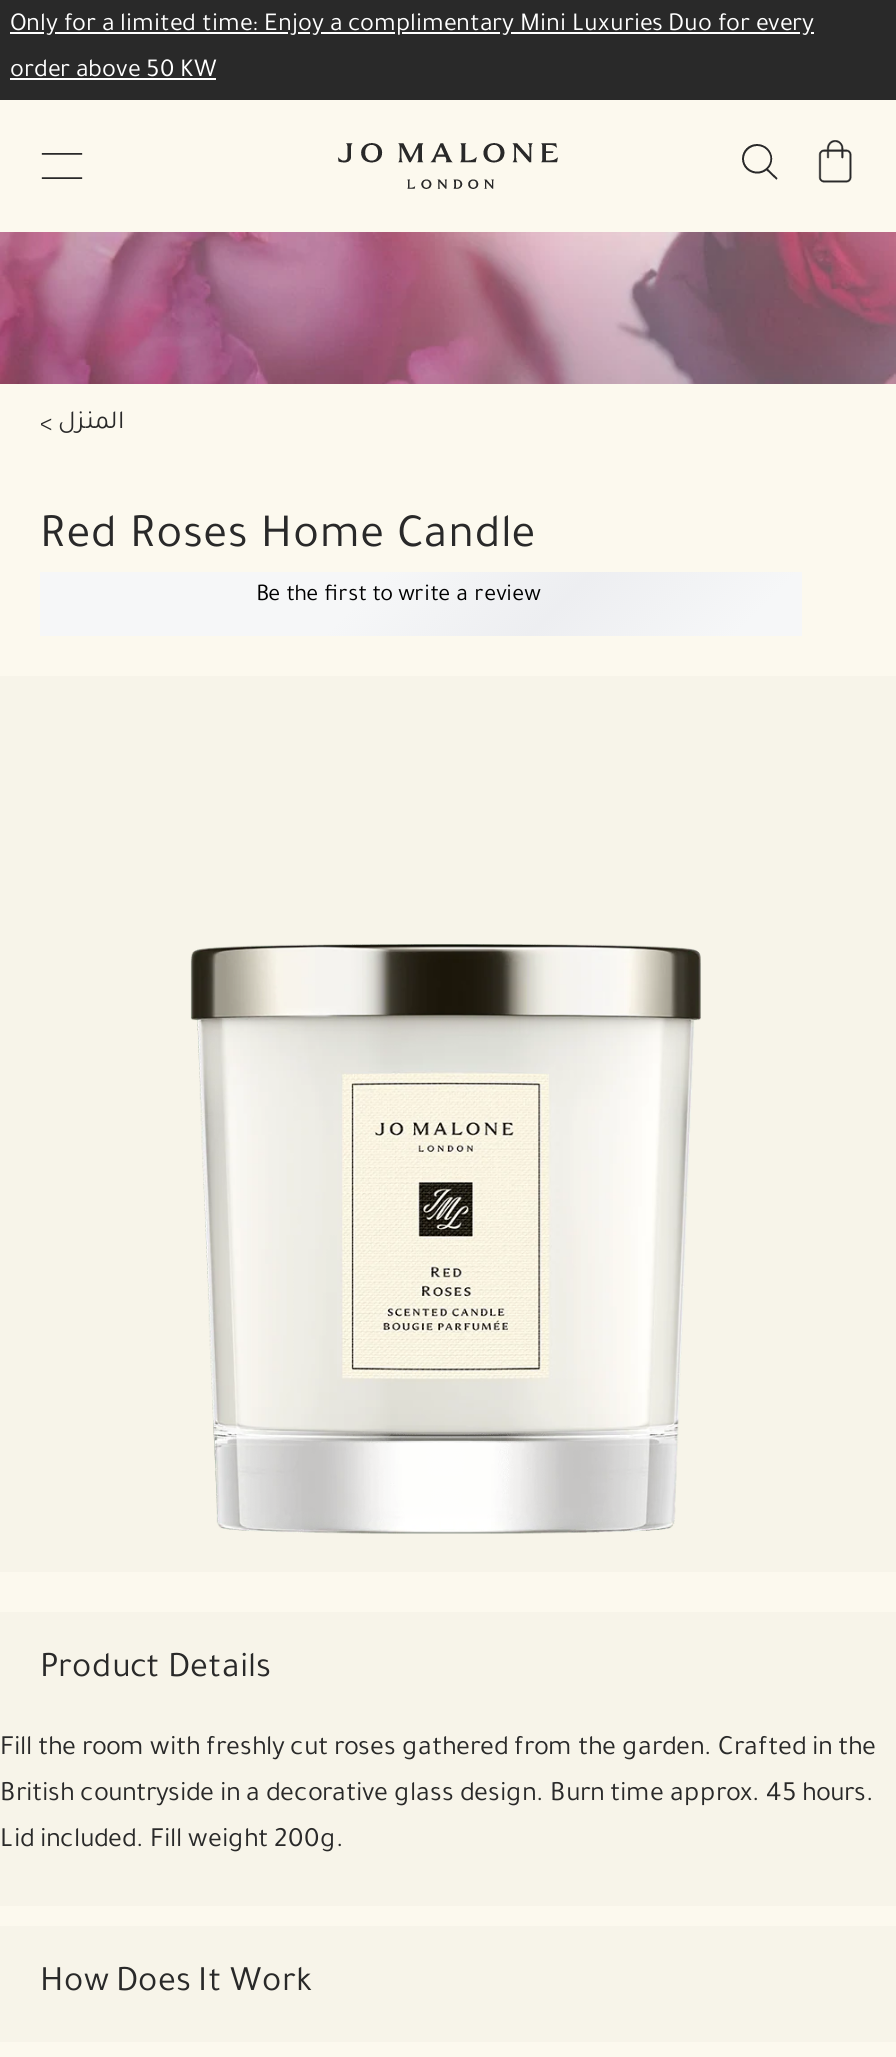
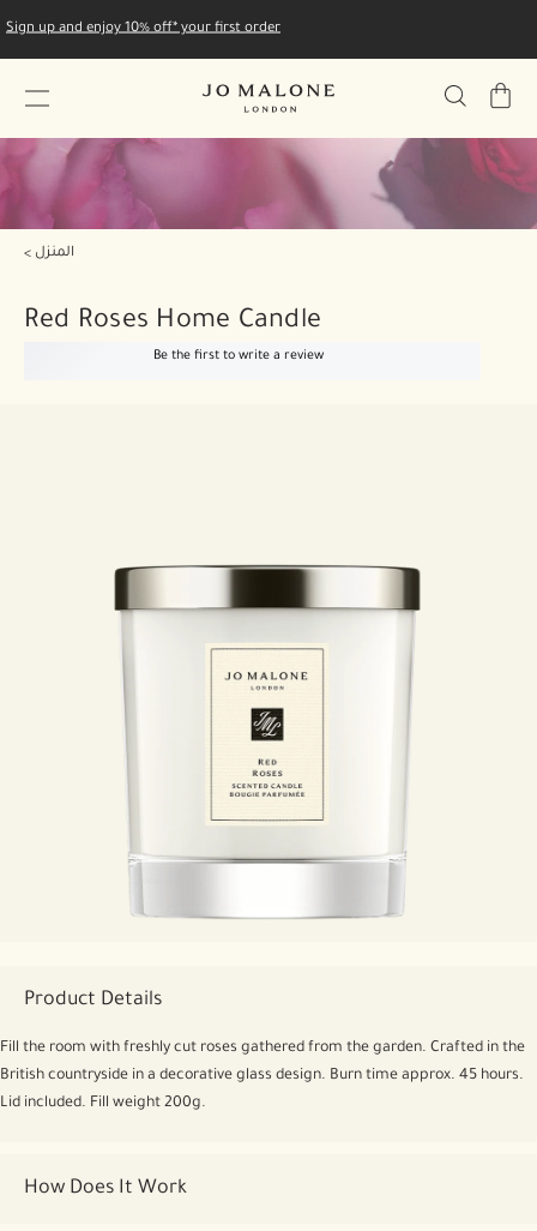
- Only for a limited time: Enjoy a complimentary Mini Luxuries Duo for every
- order above 50 KW
+ Sign up and enjoy 10% off* your first order
